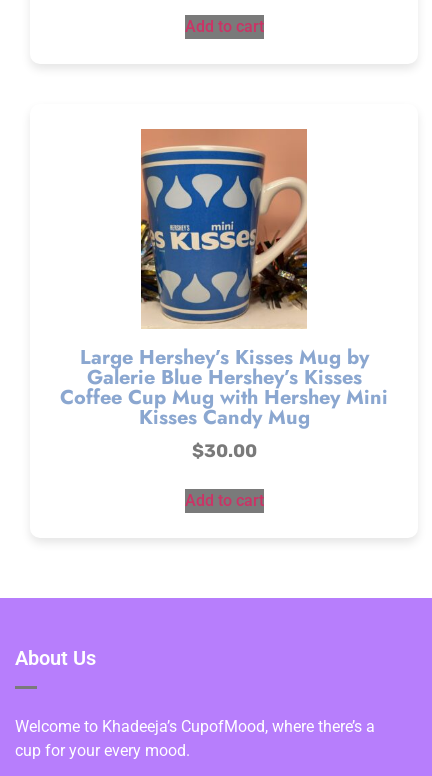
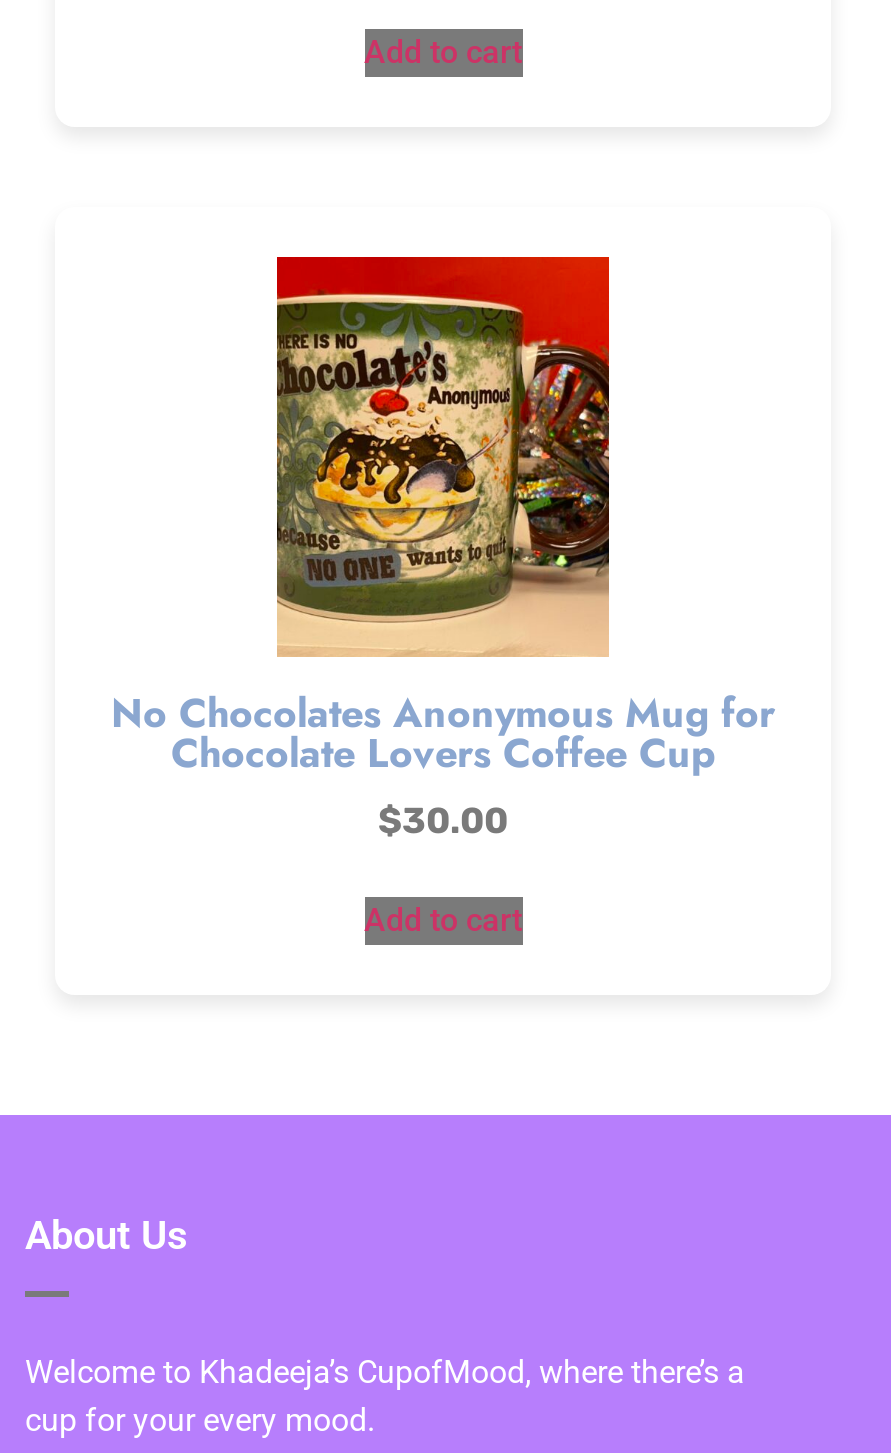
- [image]
+ [image]

- Large Hershey’s Kisses Mug by
- Galerie Blue Hershey’s Kisses
- Coffee Cup Mug with Hershey Mini
- Kisses Candy Mug
+ No Chocolates Anonymous Mug for
+ Chocolate Lovers Coffee Cup
